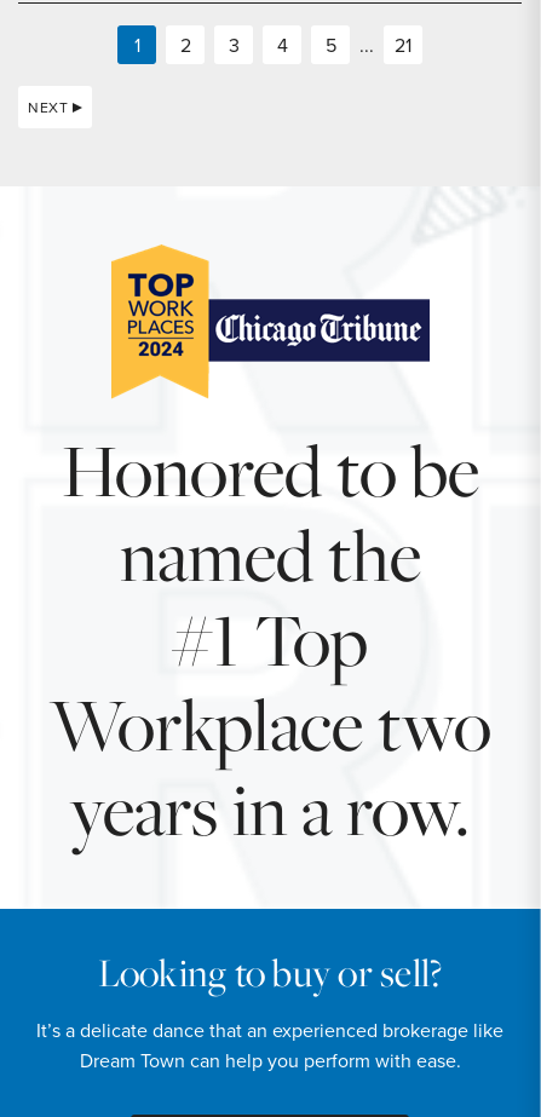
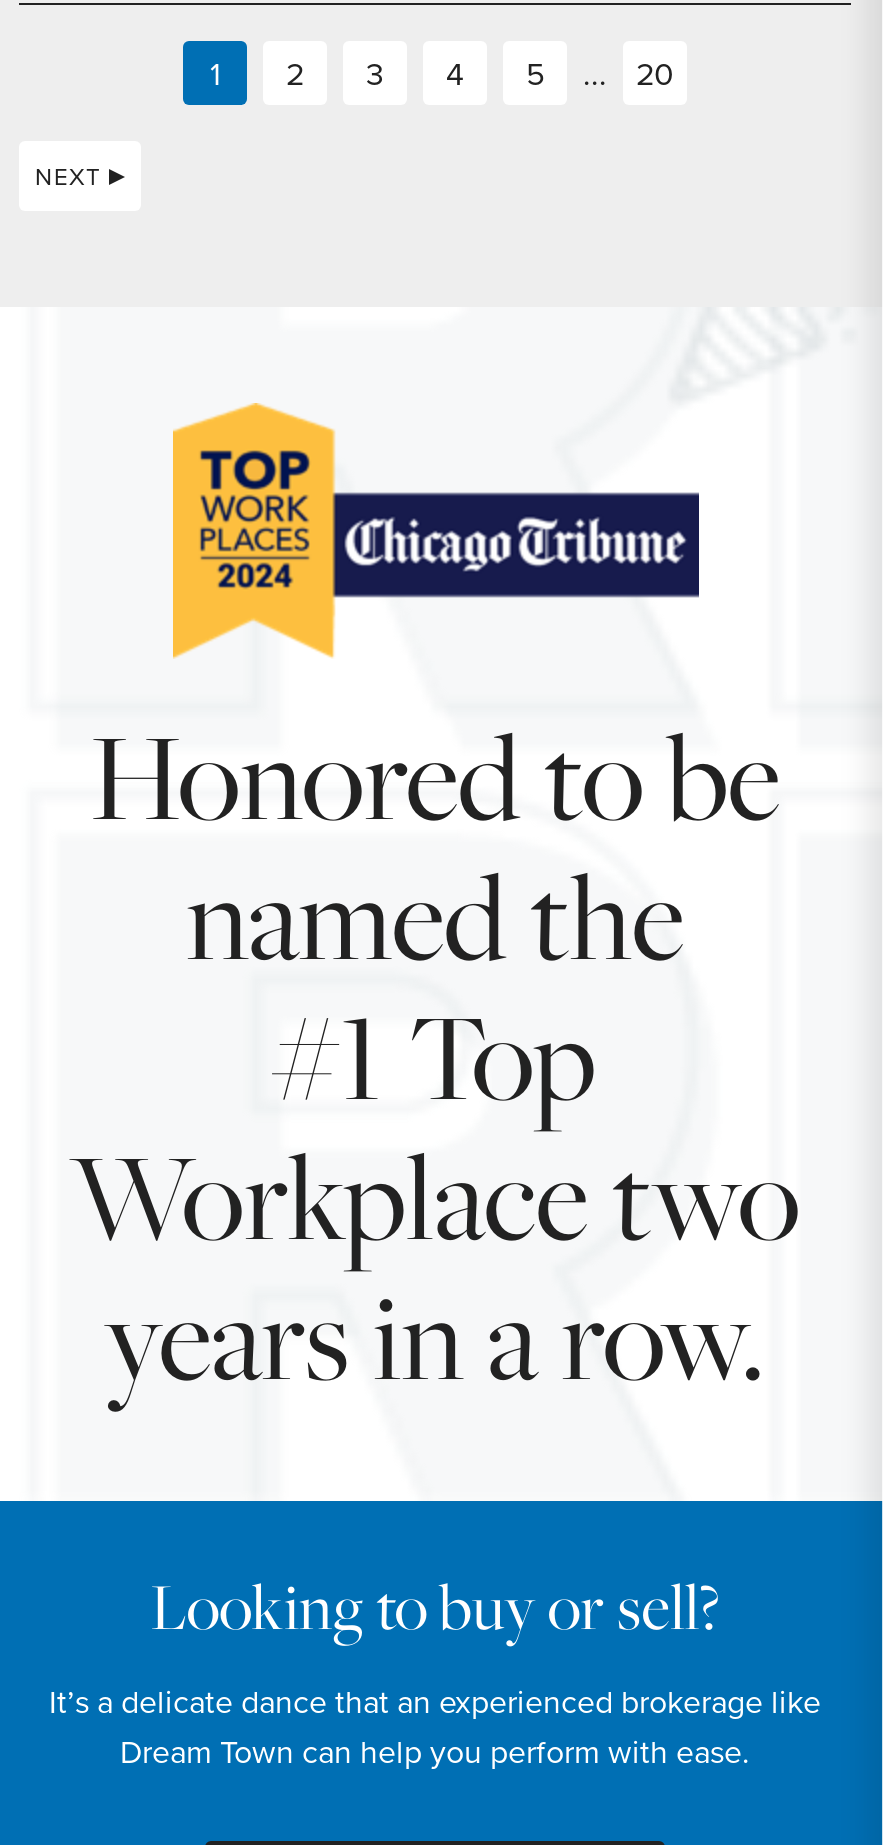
- 21
+ 20
